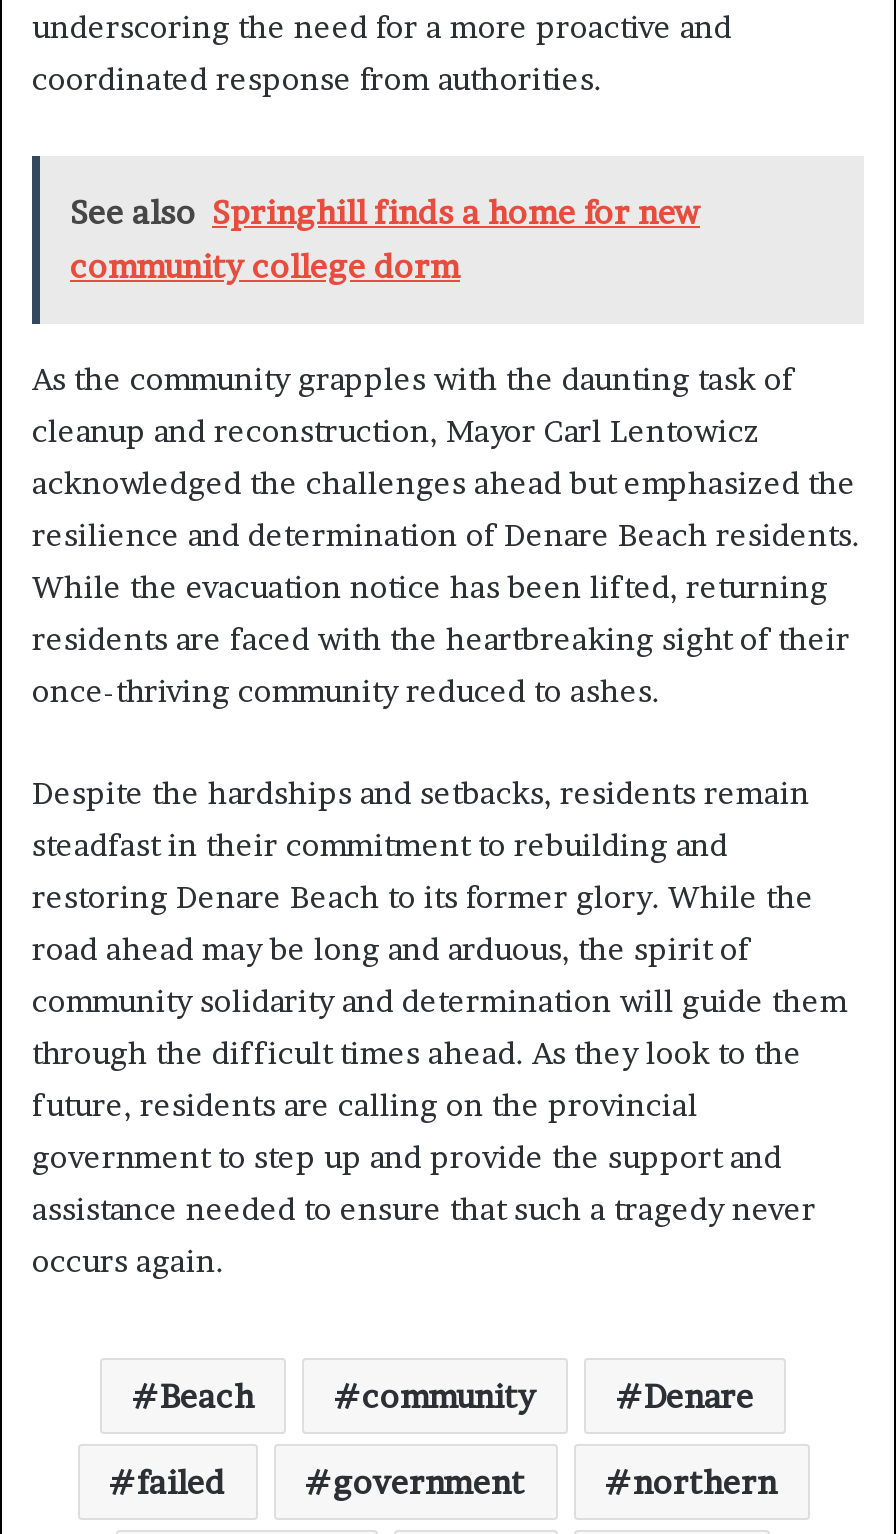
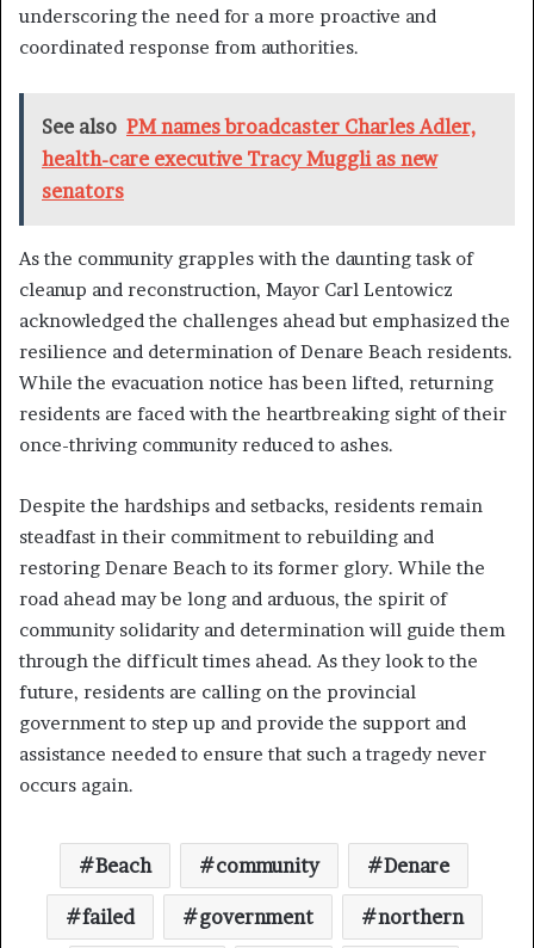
- See also Springhill finds a home for new
- community college dorm
+ See also PM names broadcaster Charles Adler,
+ health-care executive Tracy Muggli as new
+ senators
